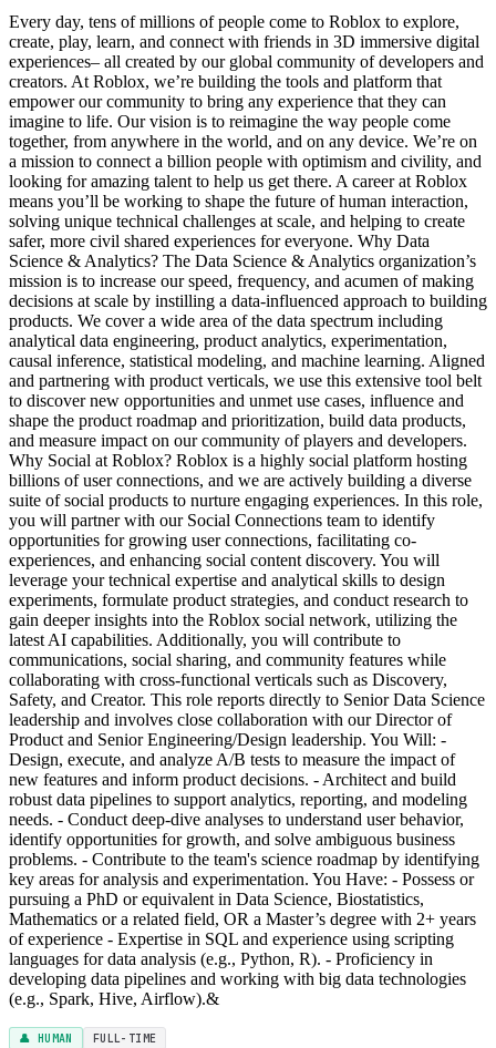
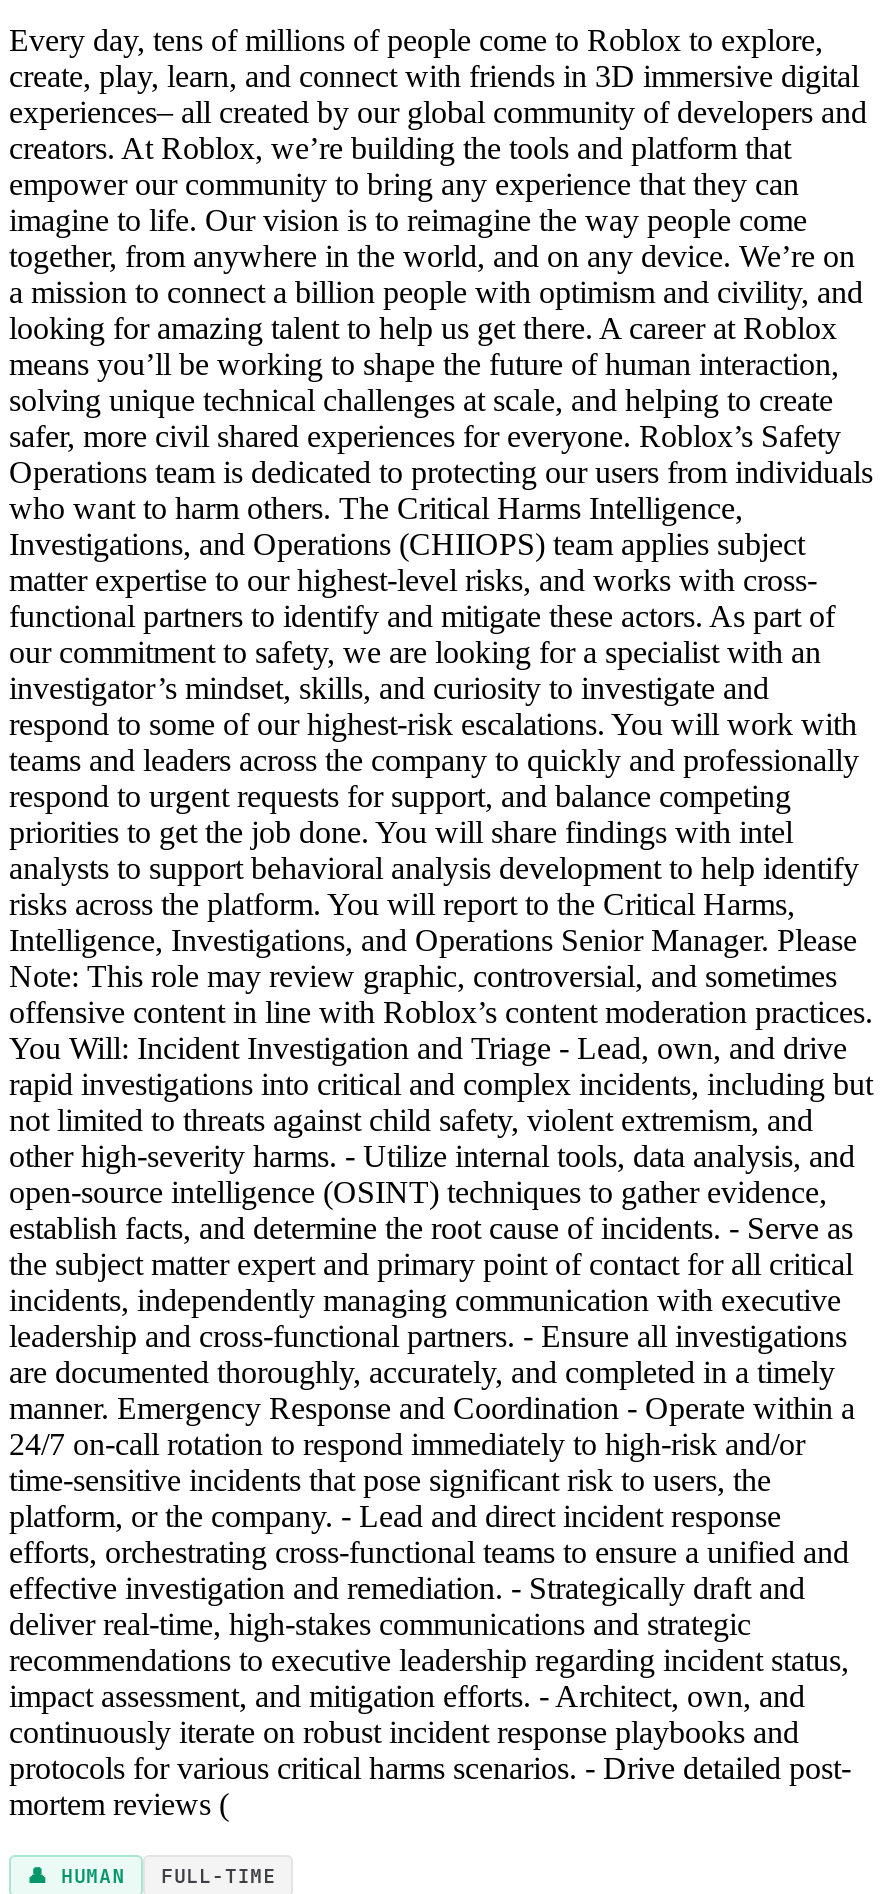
- safer, more civil shared experiences for everyone. Why Data
- Science & Analytics? The Data Science & Analytics organization’s
- mission is to increase our speed, frequency, and acumen of making
- decisions at scale by instilling a data-influenced approach to building
- products. We cover a wide area of the data spectrum including
- analytical data engineering, product analytics, experimentation,
- causal inference, statistical modeling, and machine learning. Aligned
- and partnering with product verticals, we use this extensive tool belt
- to discover new opportunities and unmet use cases, influence and
- shape the product roadmap and prioritization, build data products,
- and measure impact on our community of players and developers.
- Why Social at Roblox? Roblox is a highly social platform hosting
- billions of user connections, and we are actively building a diverse
- suite of social products to nurture engaging experiences. In this role,
- you will partner with our Social Connections team to identify
- opportunities for growing user connections, facilitating co-
- experiences, and enhancing social content discovery. You will
- leverage your technical expertise and analytical skills to design
- experiments, formulate product strategies, and conduct research to
- gain deeper insights into the Roblox social network, utilizing the
- latest AI capabilities. Additionally, you will contribute to
- communications, social sharing, and community features while
- collaborating with cross-functional verticals such as Discovery,
- Safety, and Creator. This role reports directly to Senior Data Science
- leadership and involves close collaboration with our Director of
- Product and Senior Engineering/Design leadership. You Will: -
- Design, execute, and analyze A/B tests to measure the impact of
- new features and inform product decisions. - Architect and build
- robust data pipelines to support analytics, reporting, and modeling
- needs. - Conduct deep-dive analyses to understand user behavior,
- identify opportunities for growth, and solve ambiguous business
- problems. - Contribute to the team's science roadmap by identifying
- key areas for analysis and experimentation. You Have: - Possess or
- pursuing a PhD or equivalent in Data Science, Biostatistics,
- Mathematics or a related field, OR a Master’s degree with 2+ years
- of experience - Expertise in SQL and experience using scripting
- languages for data analysis (e.g., Python, R). - Proficiency in
- developing data pipelines and working with big data technologies
- (e.g., Spark, Hive, Airflow).&
+ safer, more civil shared experiences for everyone. Roblox’s Safety
+ Operations team is dedicated to protecting our users from individuals
+ who want to harm others. The Critical Harms Intelligence,
+ Investigations, and Operations (CHIIOPS) team applies subject
+ matter expertise to our highest-level risks, and works with cross-
+ functional partners to identify and mitigate these actors. As part of
+ our commitment to safety, we are looking for a specialist with an
+ investigator’s mindset, skills, and curiosity to investigate and
+ respond to some of our highest-risk escalations. You will work with
+ teams and leaders across the company to quickly and professionally
+ respond to urgent requests for support, and balance competing
+ priorities to get the job done. You will share findings with intel
+ analysts to support behavioral analysis development to help identify
+ risks across the platform. You will report to the Critical Harms,
+ Intelligence, Investigations, and Operations Senior Manager. Please
+ Note: This role may review graphic, controversial, and sometimes
+ offensive content in line with Roblox’s content moderation practices.
+ You Will: Incident Investigation and Triage - Lead, own, and drive
+ rapid investigations into critical and complex incidents, including but
+ not limited to threats against child safety, violent extremism, and
+ other high-severity harms. - Utilize internal tools, data analysis, and
+ open-source intelligence (OSINT) techniques to gather evidence,
+ establish facts, and determine the root cause of incidents. - Serve as
+ the subject matter expert and primary point of contact for all critical
+ incidents, independently managing communication with executive
+ leadership and cross-functional partners. - Ensure all investigations
+ are documented thoroughly, accurately, and completed in a timely
+ manner. Emergency Response and Coordination - Operate within a
+ 24/7 on-call rotation to respond immediately to high-risk and/or
+ time-sensitive incidents that pose significant risk to users, the
+ platform, or the company. - Lead and direct incident response
+ efforts, orchestrating cross-functional teams to ensure a unified and
+ effective investigation and remediation. - Strategically draft and
+ deliver real-time, high-stakes communications and strategic
+ recommendations to executive leadership regarding incident status,
+ impact assessment, and mitigation efforts. - Architect, own, and
+ continuously iterate on robust incident response playbooks and
+ protocols for various critical harms scenarios. - Drive detailed post-
+ mortem reviews (
